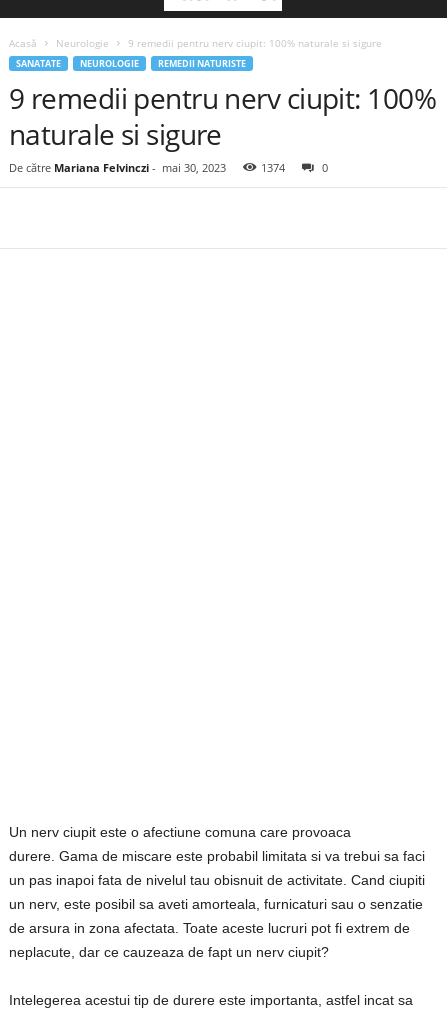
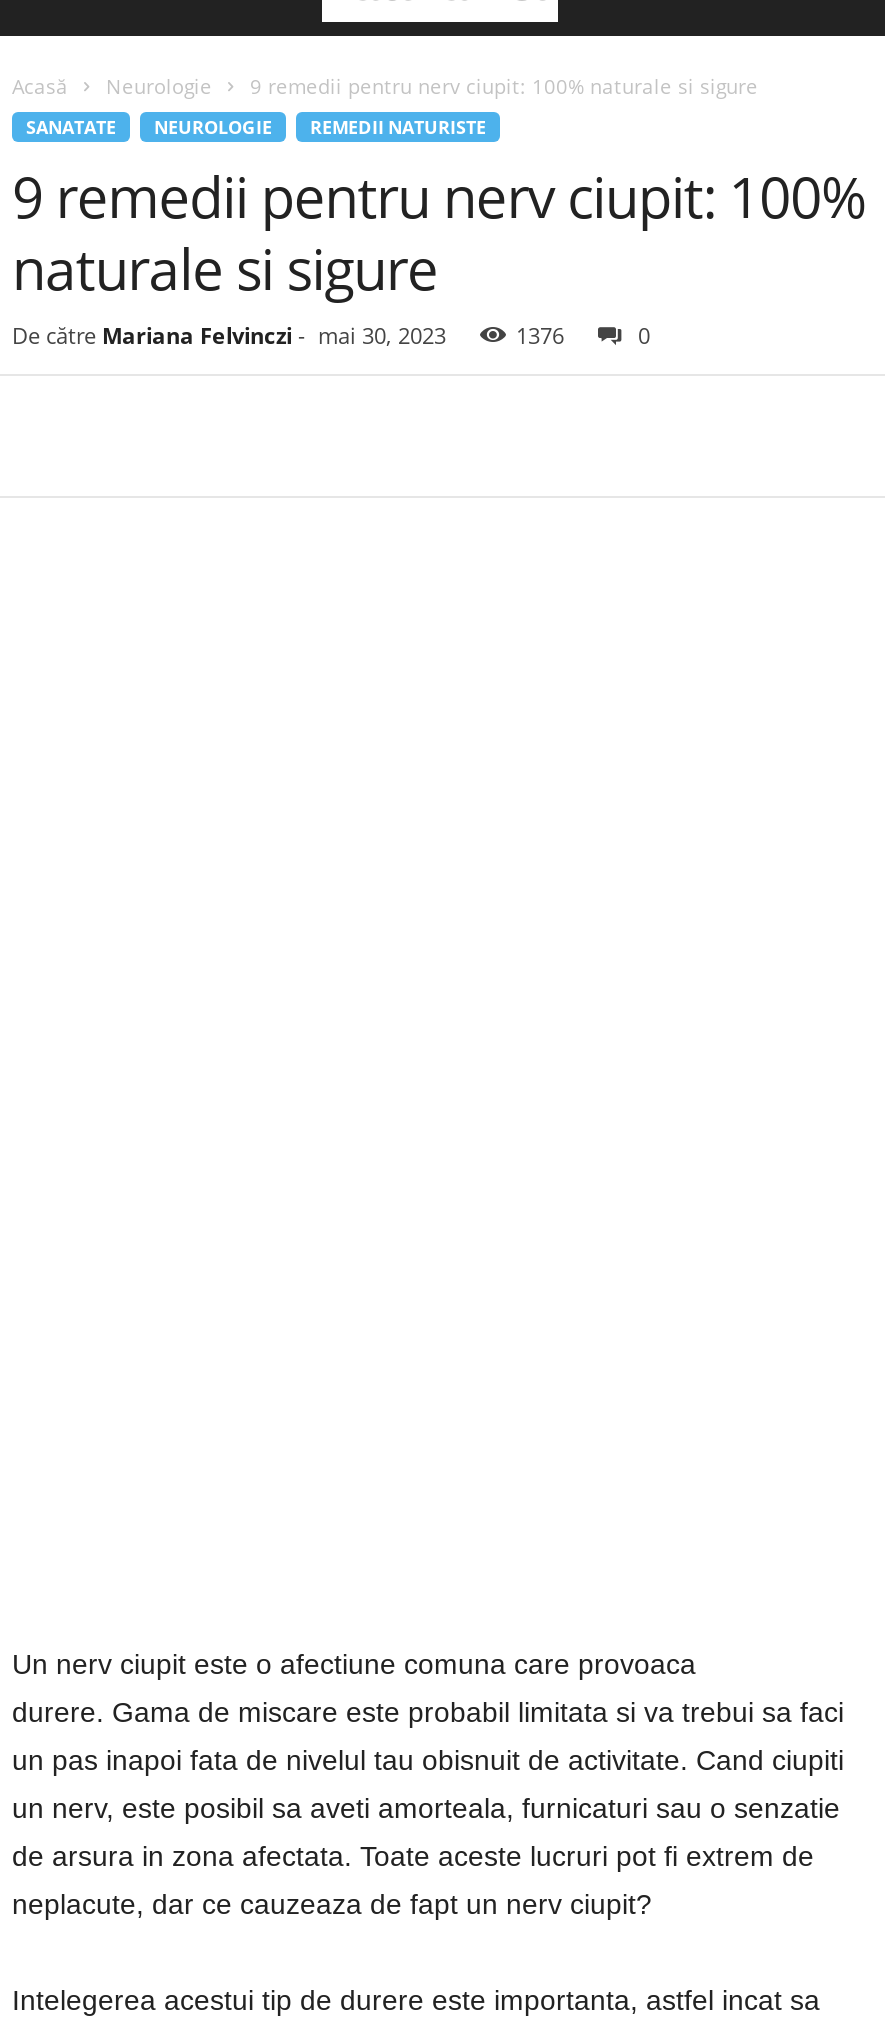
- 1374
+ 1376
